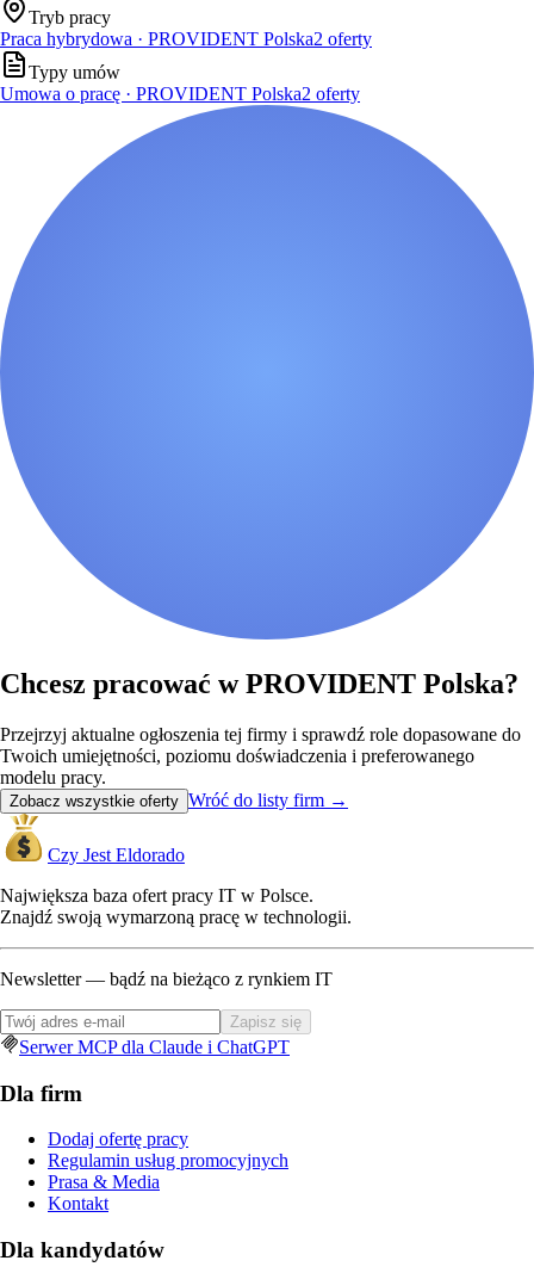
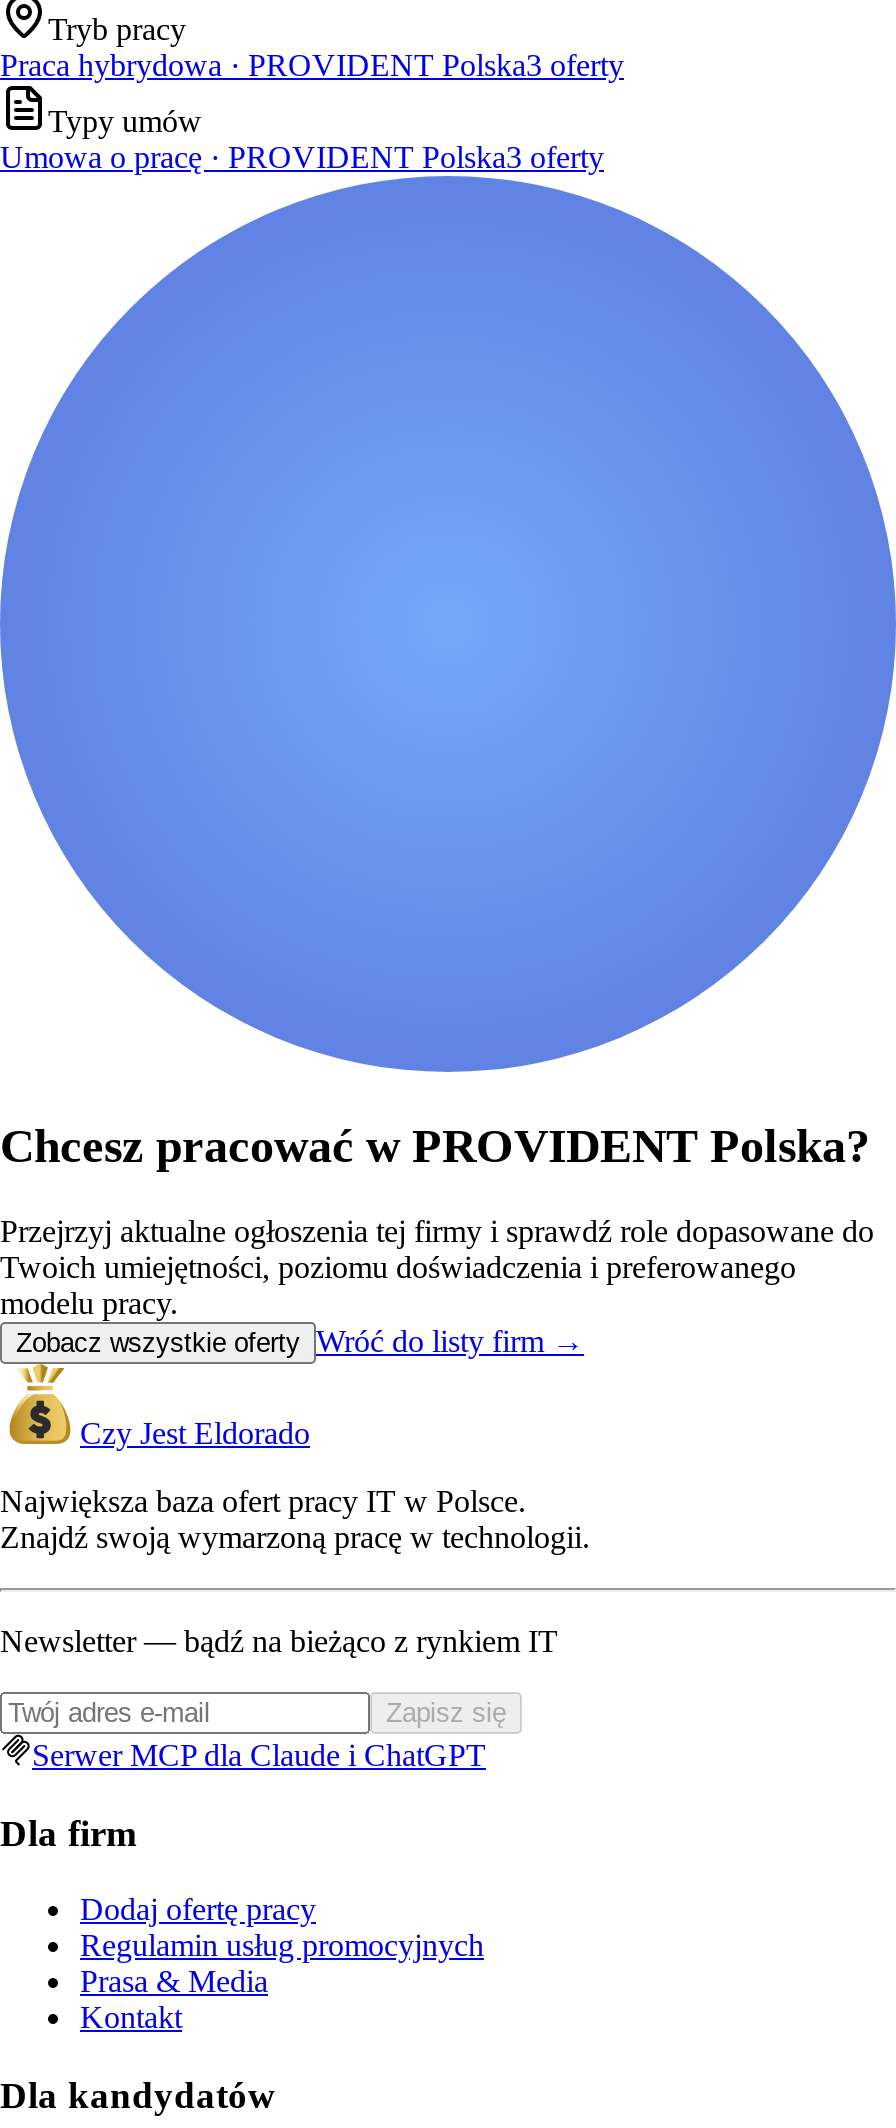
- Praca hybrydowa · PROVIDENT Polska2 oferty
+ Praca hybrydowa · PROVIDENT Polska3 oferty

- Umowa o pracę · PROVIDENT Polska2 oferty
+ Umowa o pracę · PROVIDENT Polska3 oferty
